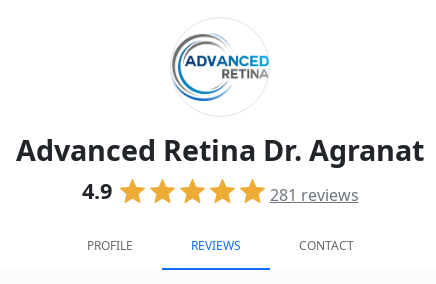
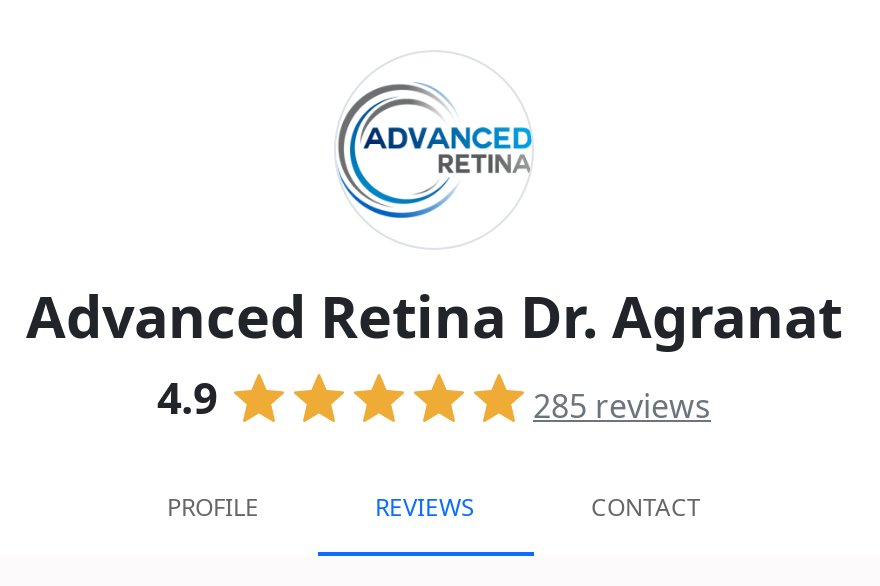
- 281 reviews
+ 285 reviews
